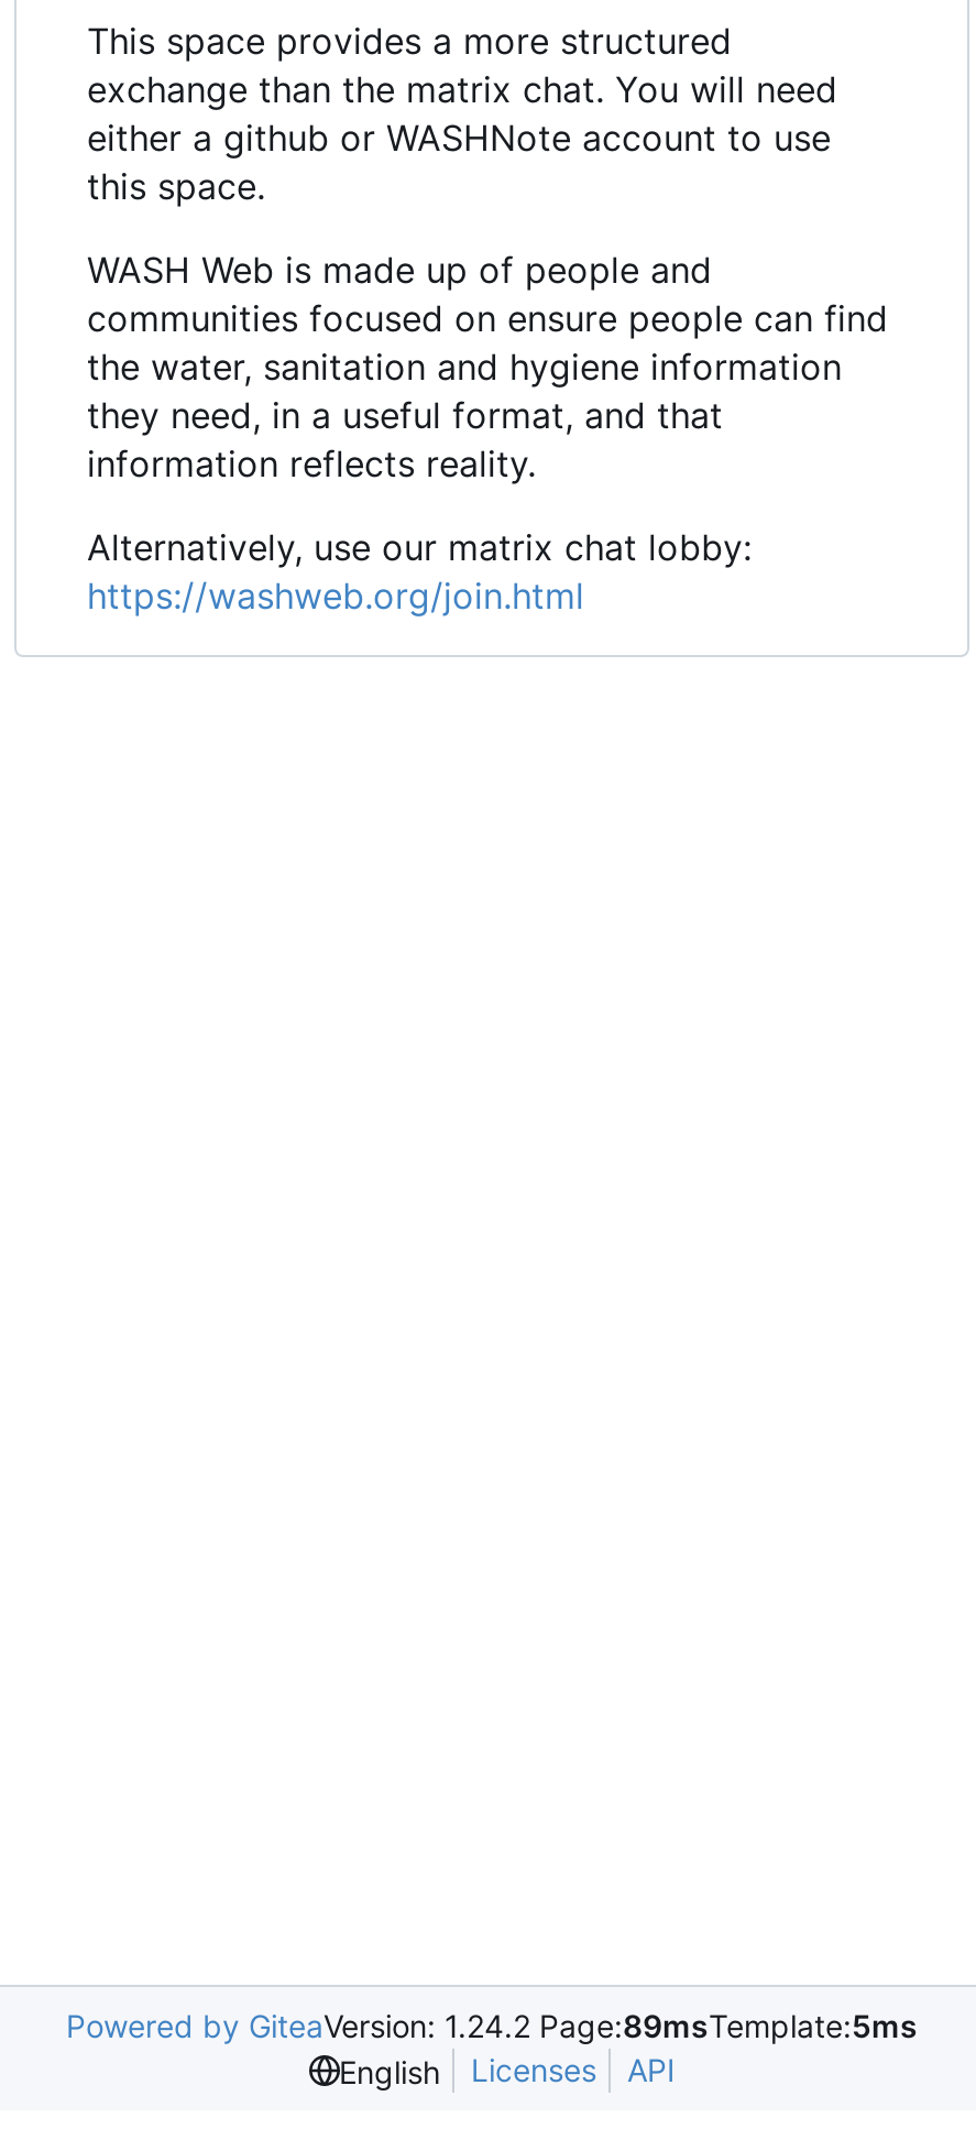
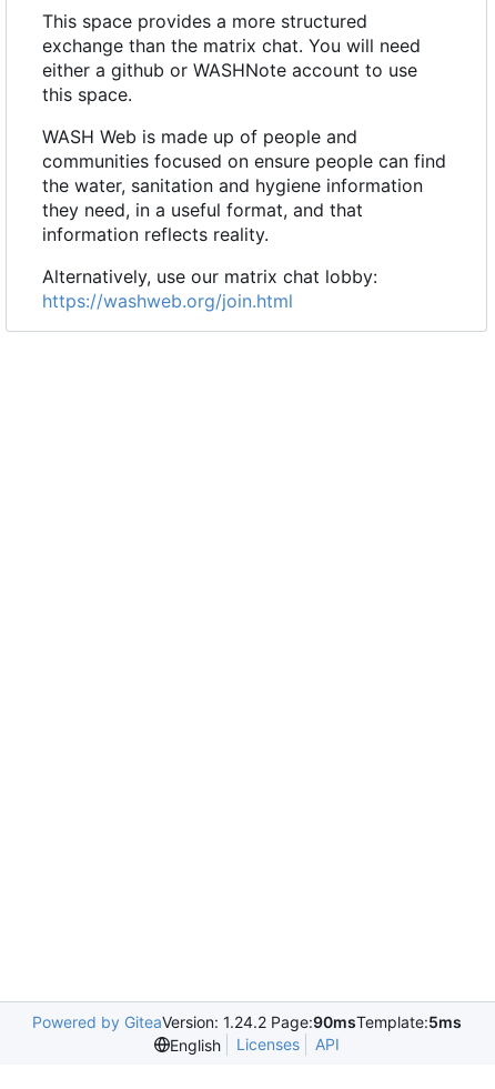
- Powered by GiteaVersion: 1.24.2 Page:89msTemplate:5ms
+ Powered by GiteaVersion: 1.24.2 Page:90msTemplate:5ms
